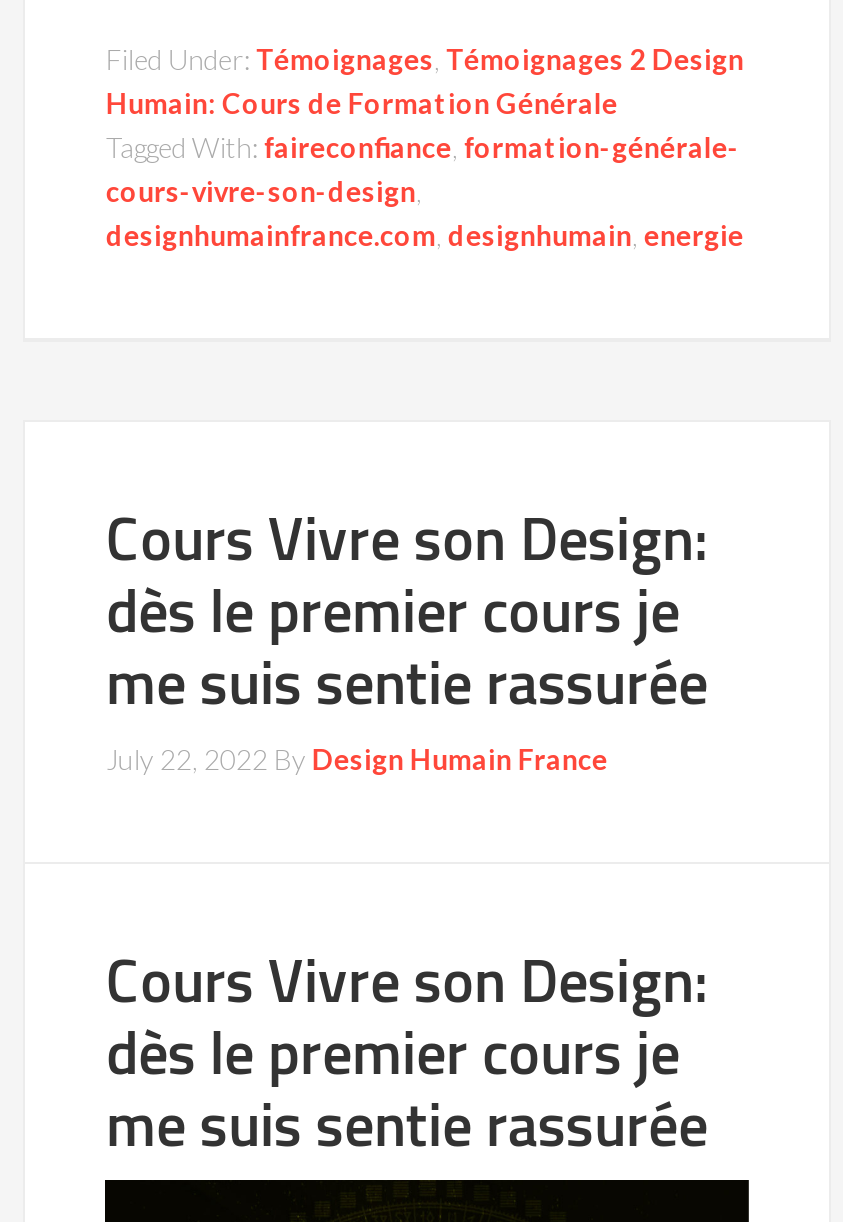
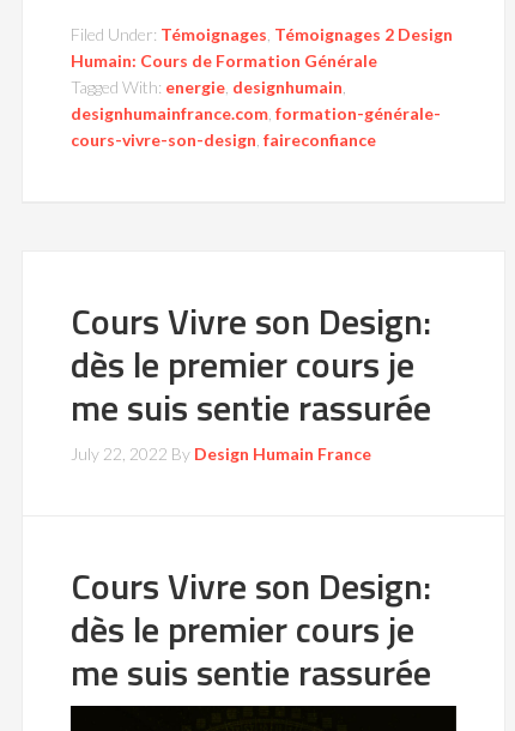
- Tagged With: faireconfiance, formation-générale-
- cours-vivre-son-design,
- designhumainfrance.com, designhumain, energie
+ Tagged With: energie, designhumain,
+ designhumainfrance.com, formation-générale-
+ cours-vivre-son-design, faireconfiance
